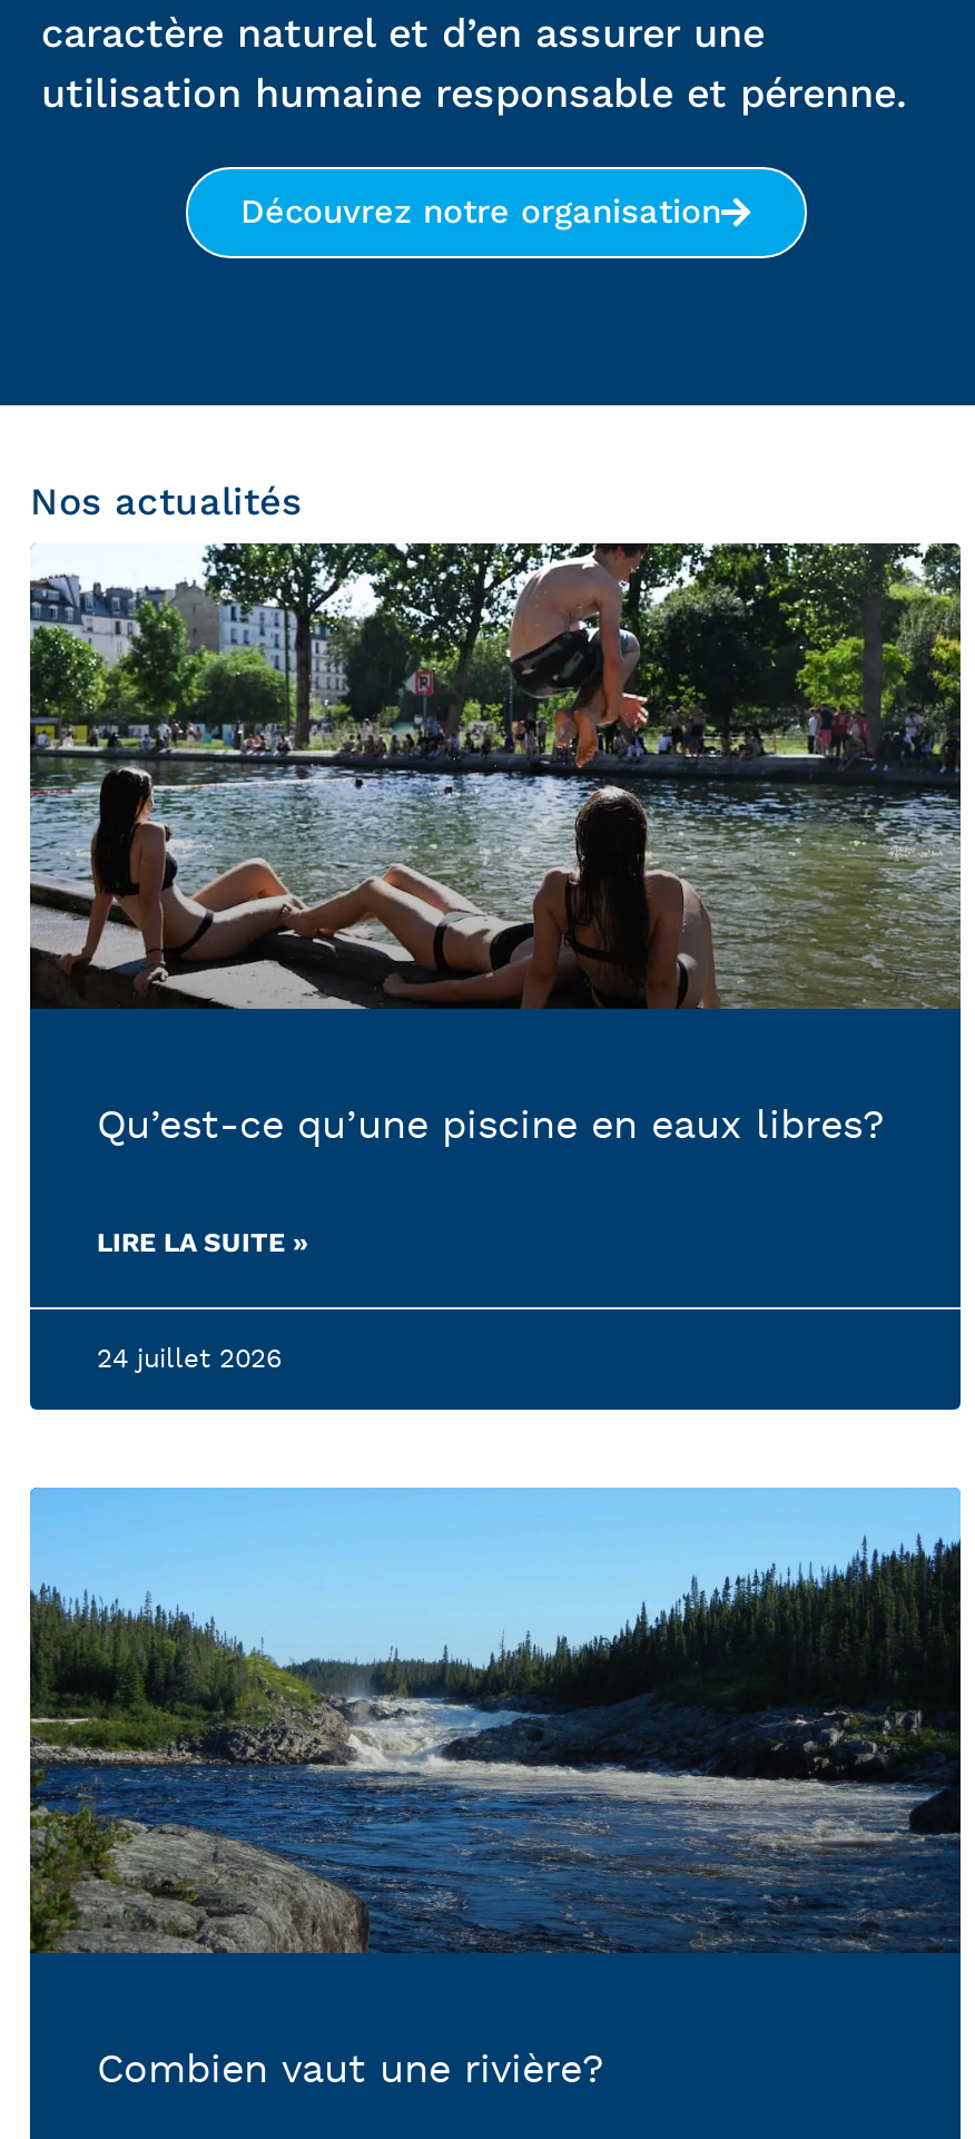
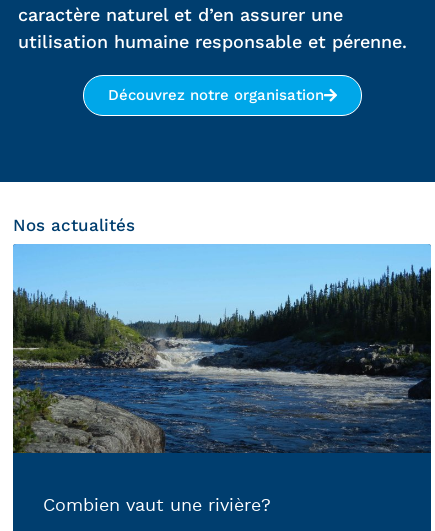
- [image]

- Qu’est-ce qu’une piscine en eaux libres?
- LIRE LA SUITE »

- 24 juillet 2026
